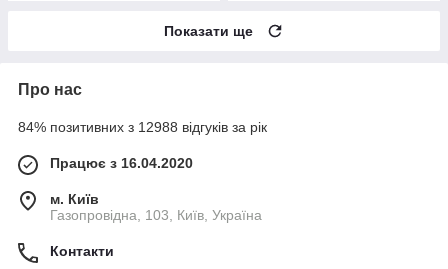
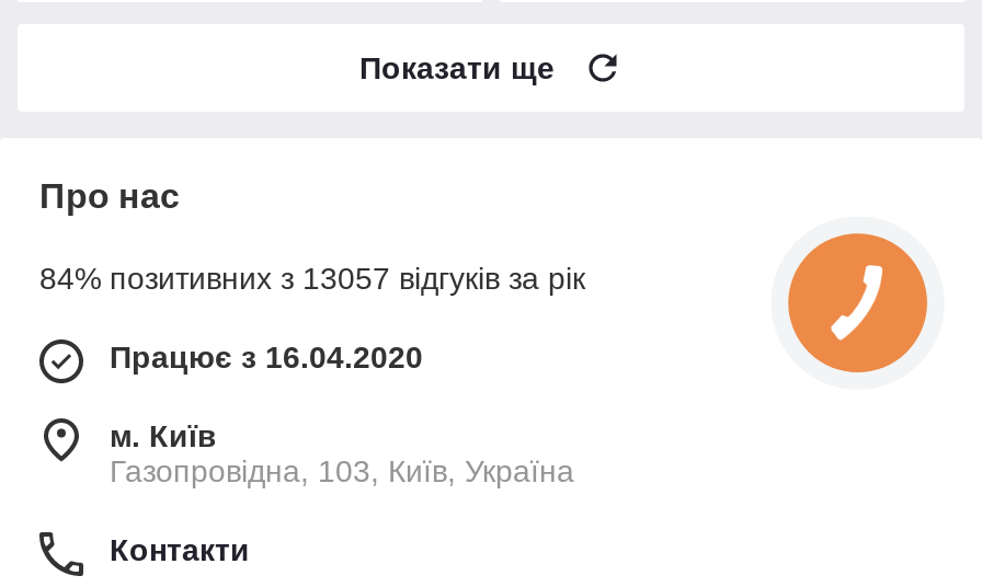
+ [image]

- 84% позитивних з 12988 відгуків за рік
+ 84% позитивних з 13057 відгуків за рік
